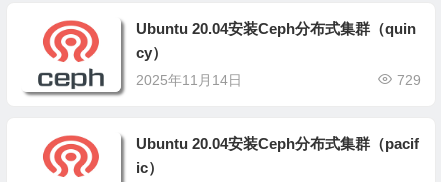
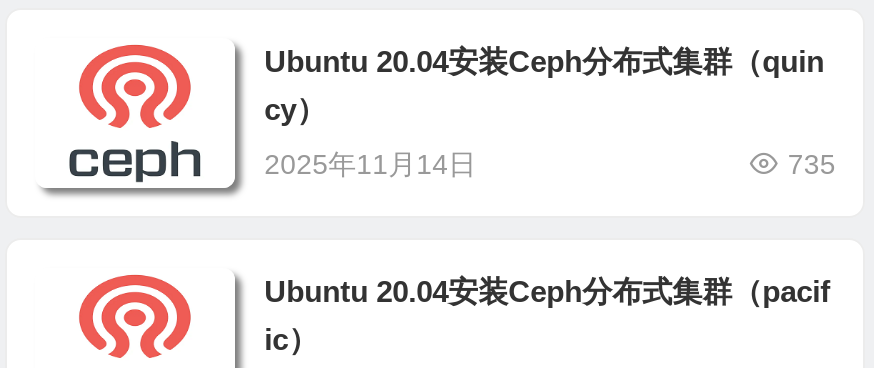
- 729
+ 735
